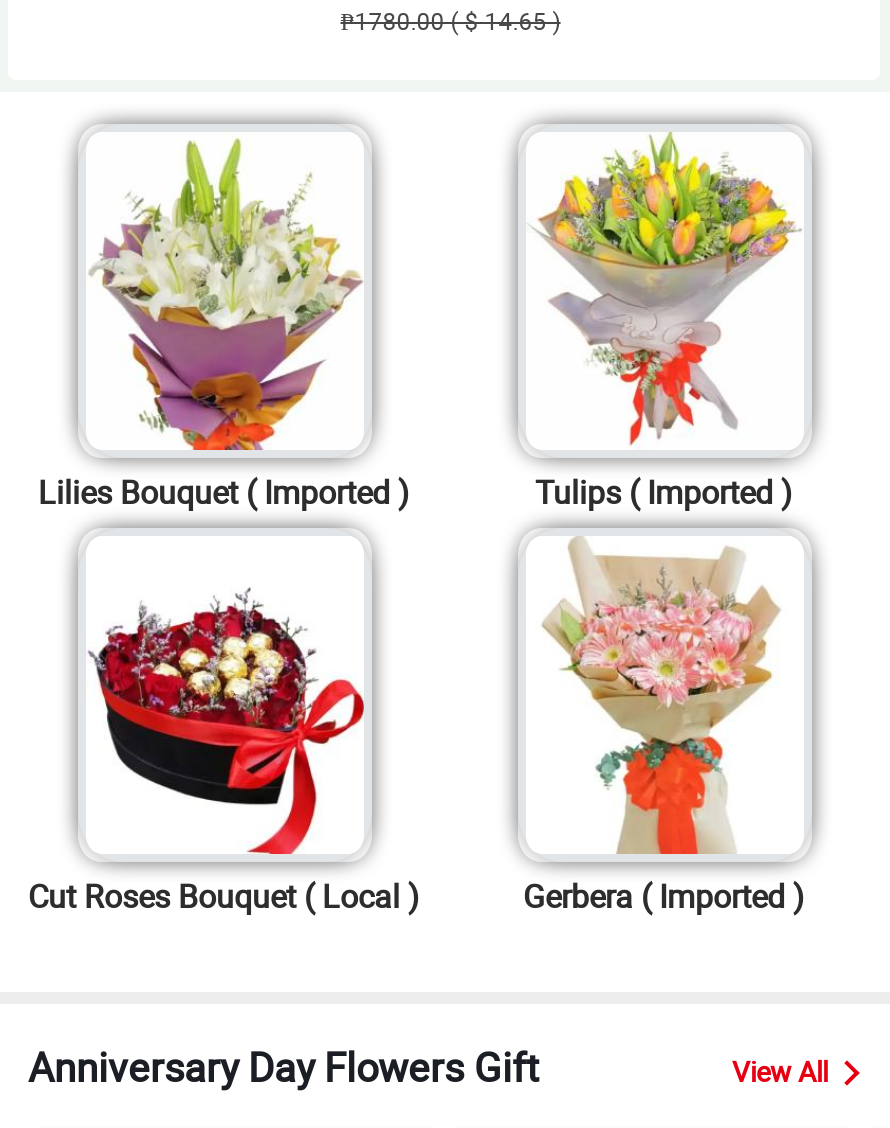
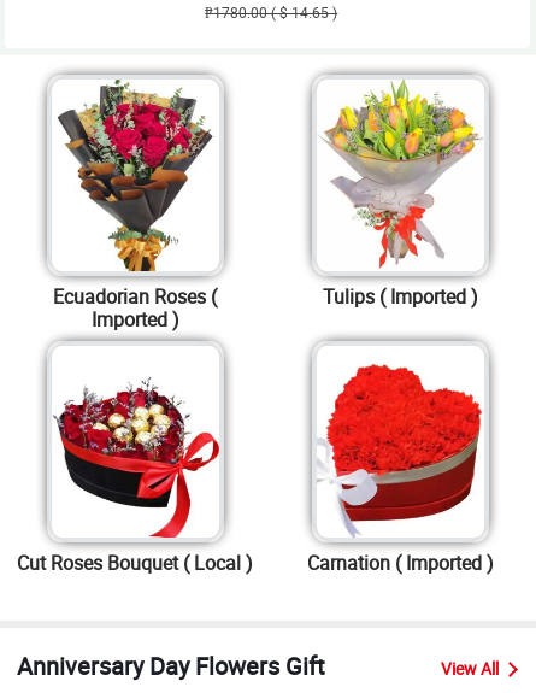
- [image]
- Lilies Bouquet ( Imported )
+ [image]
+ Ecuadorian Roses (
+ Imported )

- [image]
- Gerbera ( Imported )
+ [image]
+ Carnation ( Imported )
